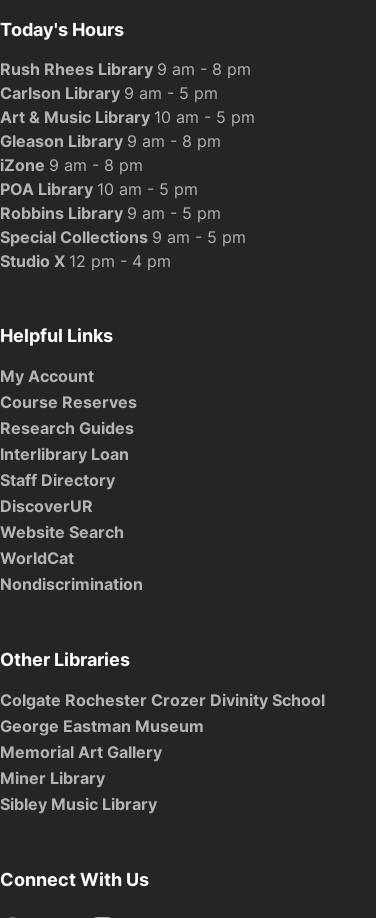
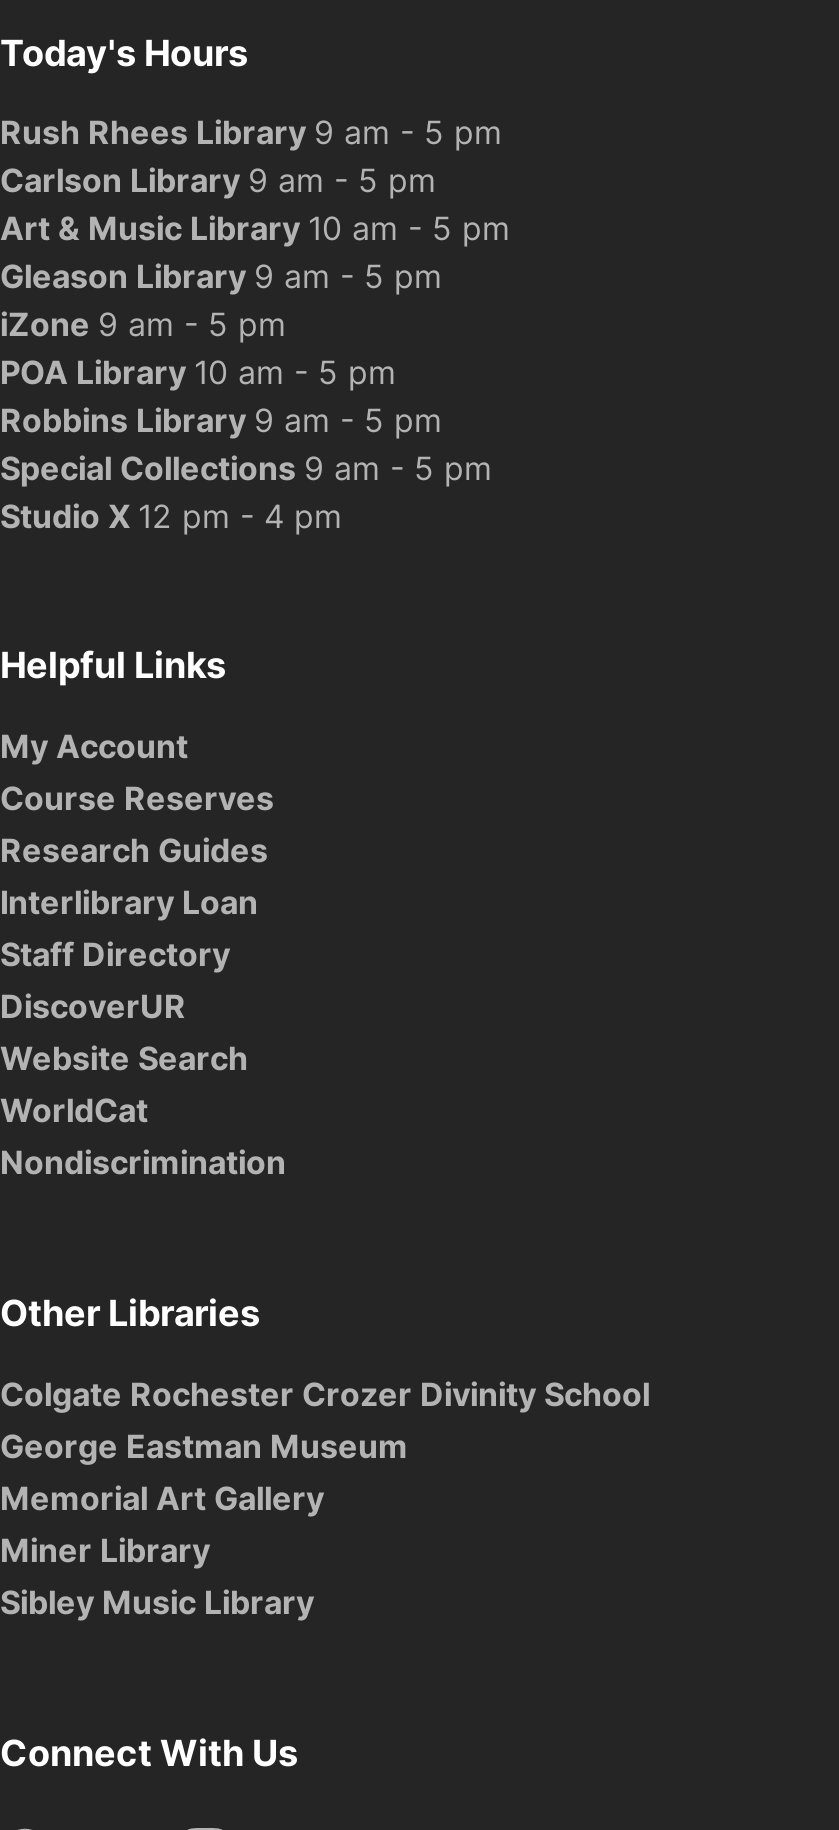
- Rush Rhees Library 9 am - 8 pm
+ Rush Rhees Library 9 am - 5 pm

- Gleason Library 9 am - 8 pm
+ Gleason Library 9 am - 5 pm

- iZone 9 am - 8 pm
+ iZone 9 am - 5 pm
